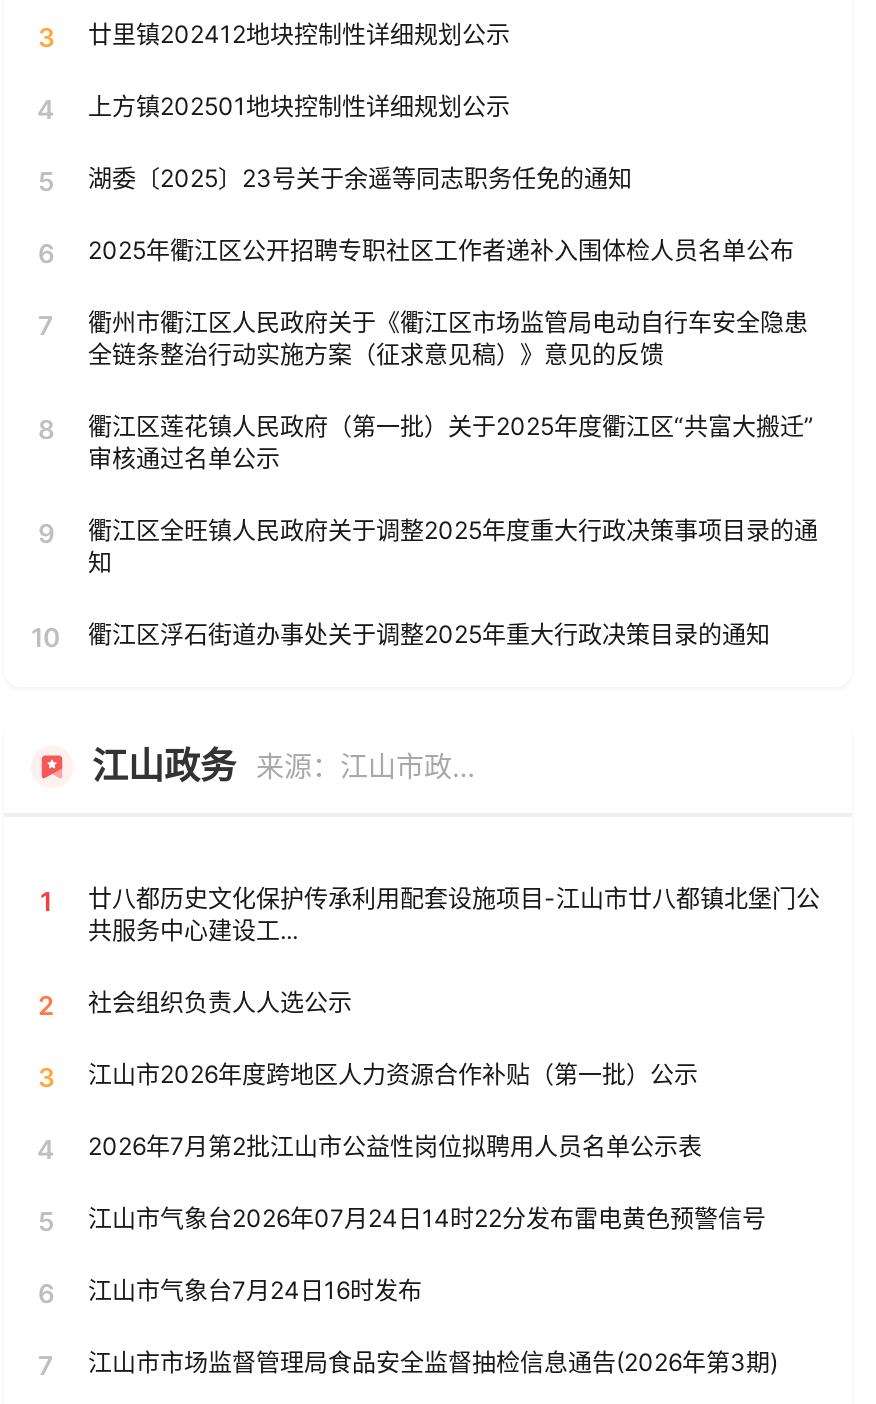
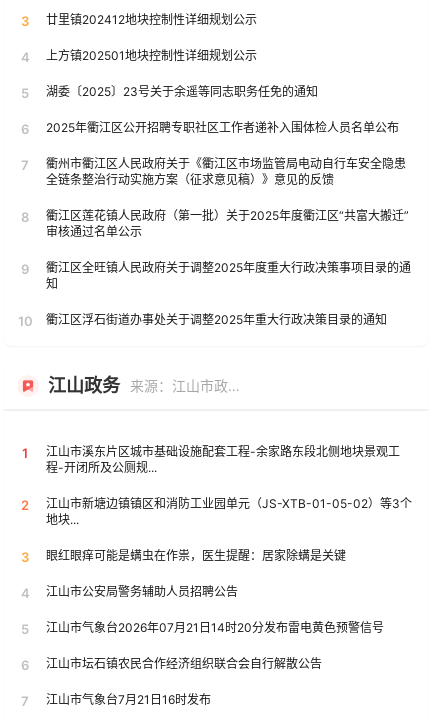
- 廿八都历史文化保护传承利用配套设施项目-江山市廿八都镇北堡门公
- 共服务中心建设工...
+ 江山市溪东片区城市基础设施配套工程-余家路东段北侧地块景观工
+ 程-开闭所及公厕规...

- 社会组织负责人人选公示
+ 江山市新塘边镇镇区和消防工业园单元（JS-XTB-01-05-02）等3个
+ 地块...

- 江山市2026年度跨地区人力资源合作补贴（第一批）公示
+ 眼红眼痒可能是螨虫在作祟，医生提醒：居家除螨是关键

- 2026年7月第2批江山市公益性岗位拟聘用人员名单公示表
+ 江山市公安局警务辅助人员招聘公告

- 江山市气象台2026年07月24日14时22分发布雷电黄色预警信号
+ 江山市气象台2026年07月21日14时20分发布雷电黄色预警信号

- 江山市气象台7月24日16时发布
+ 江山市坛石镇农民合作经济组织联合会自行解散公告

- 江山市市场监督管理局食品安全监督抽检信息通告(2026年第3期)
+ 江山市气象台7月21日16时发布
